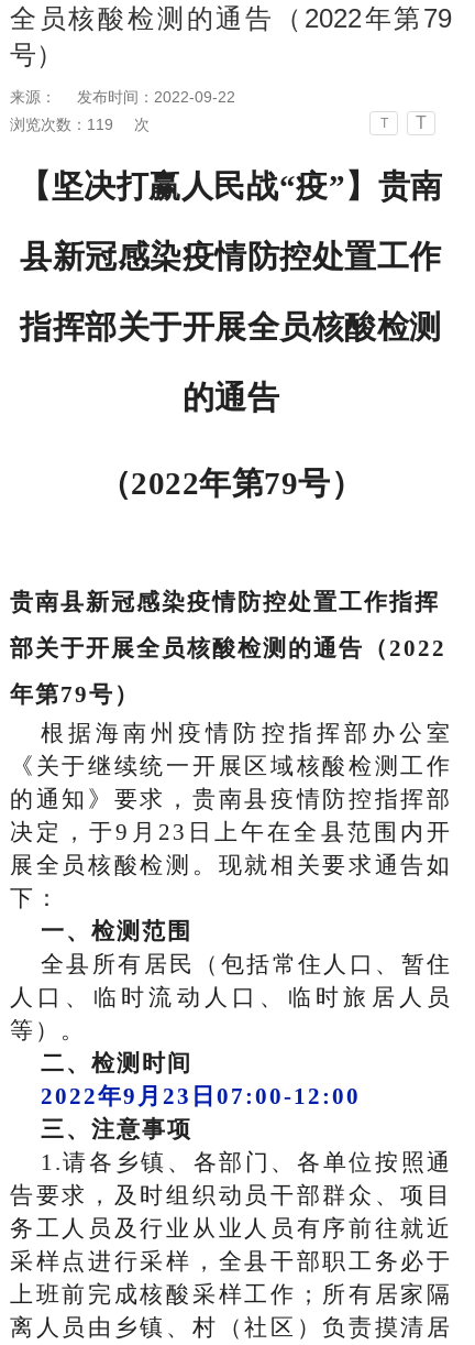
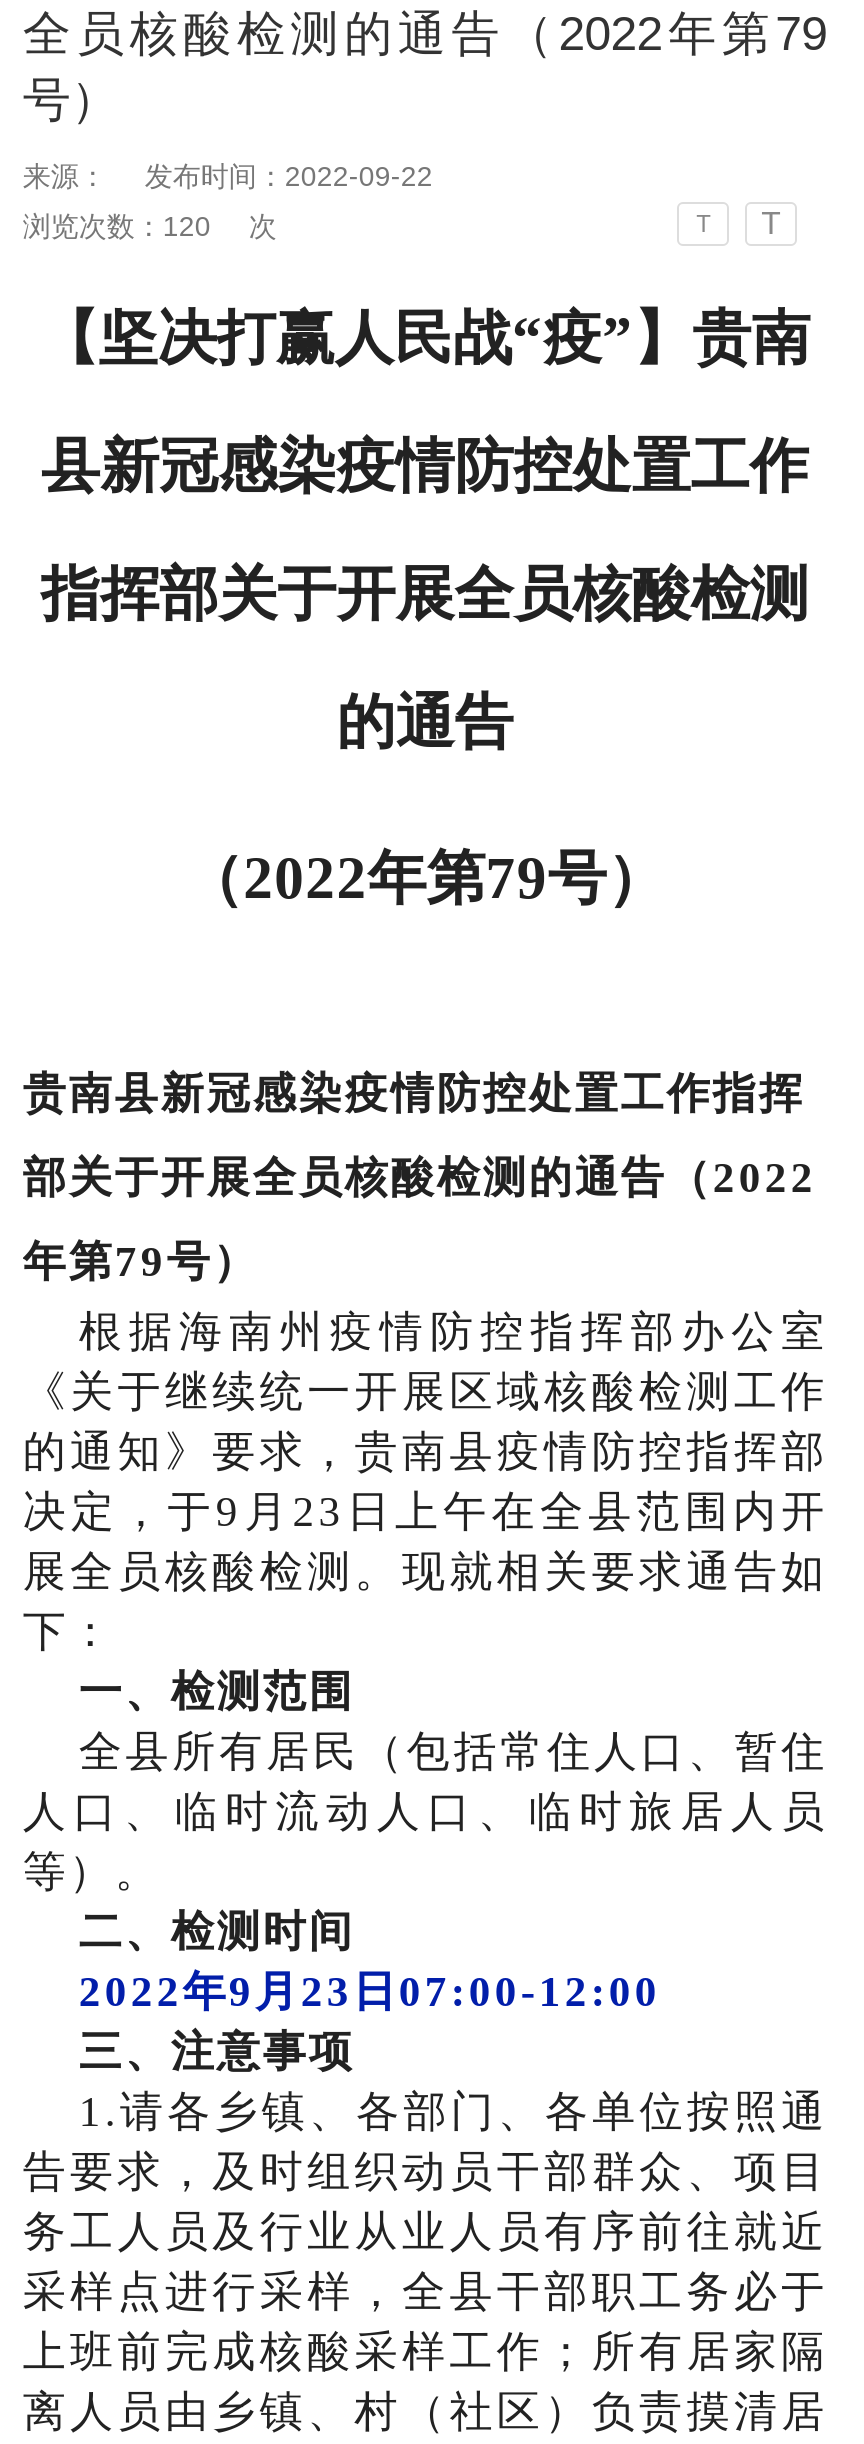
- 浏览次数：119 次
+ 浏览次数：120 次
